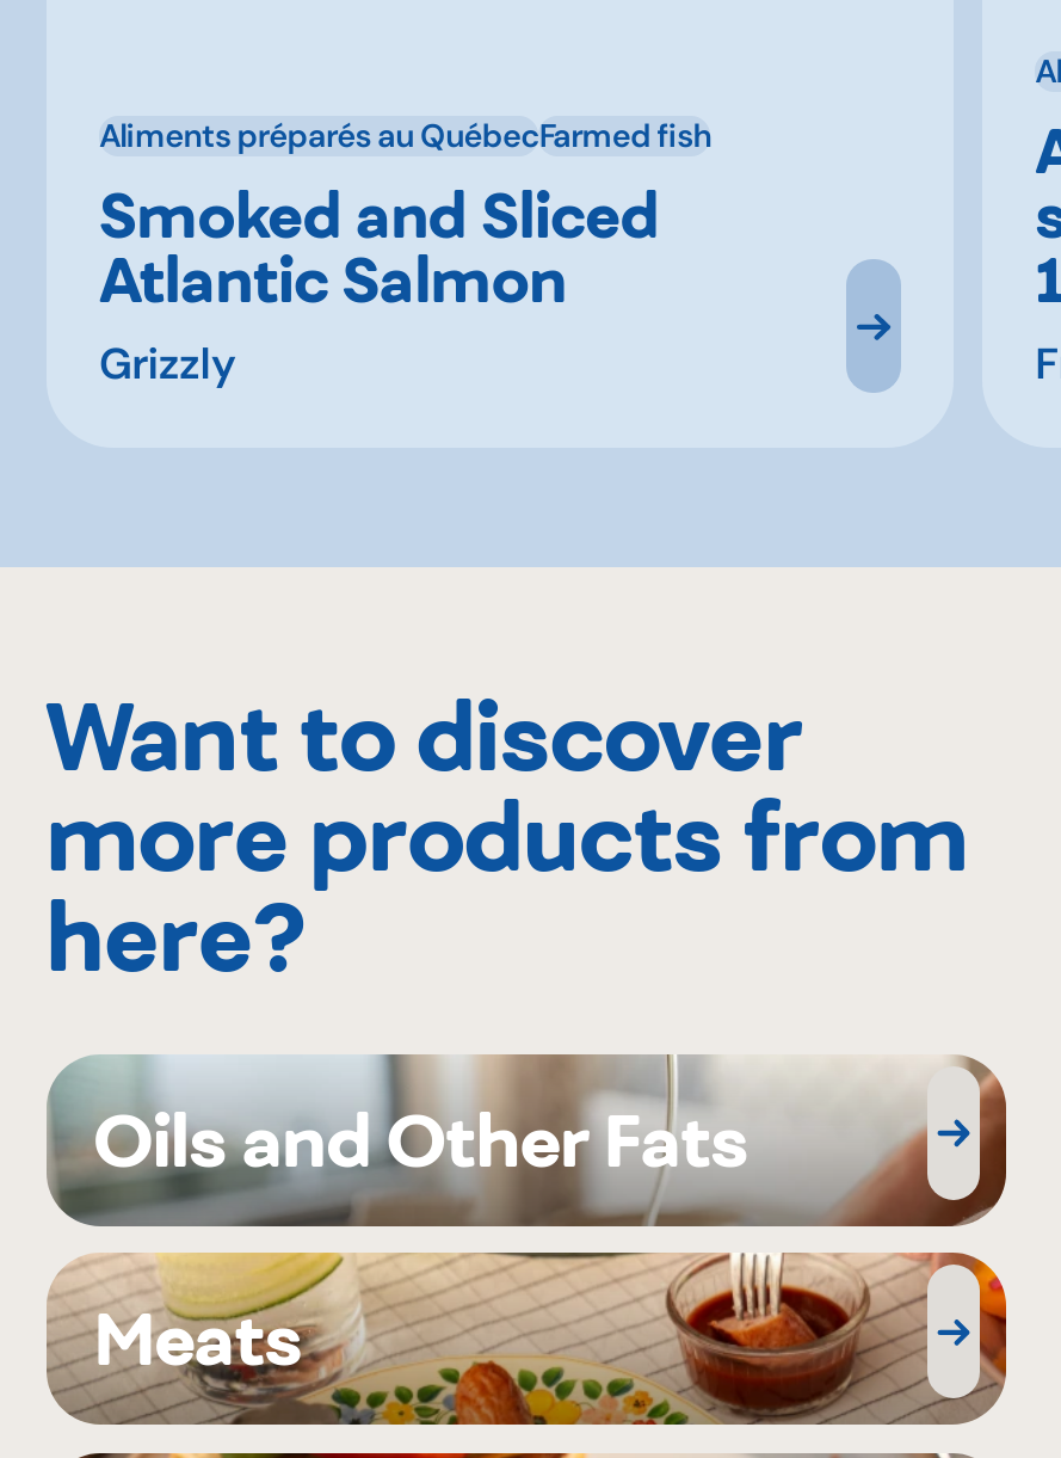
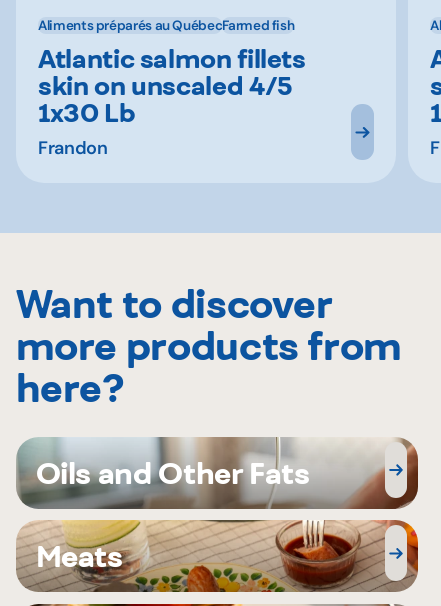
moved up: Aliments préparés au QuébecFarmed fish

- Smoked and Sliced
- Atlantic Salmon
- Grizzly
+ Atlantic salmon fillets
+ skin on unscaled 4/5
+ 1x30 Lb
+ Frandon
